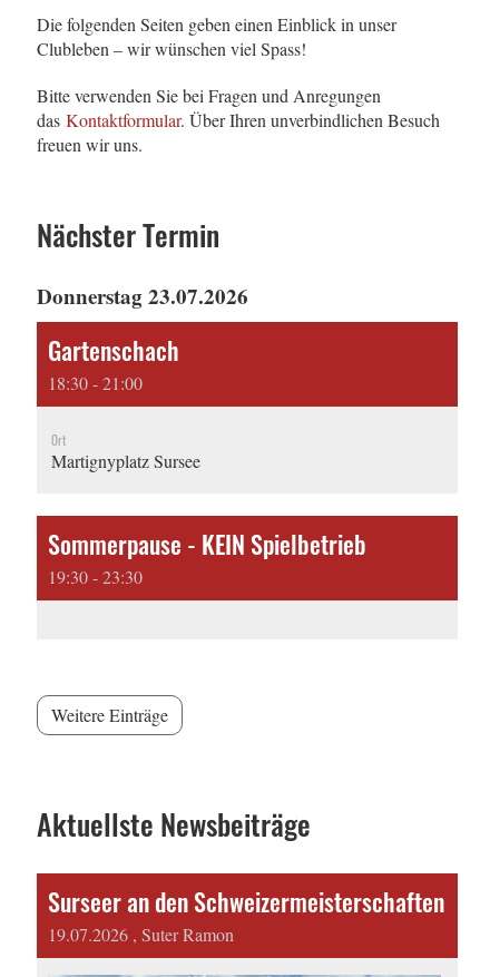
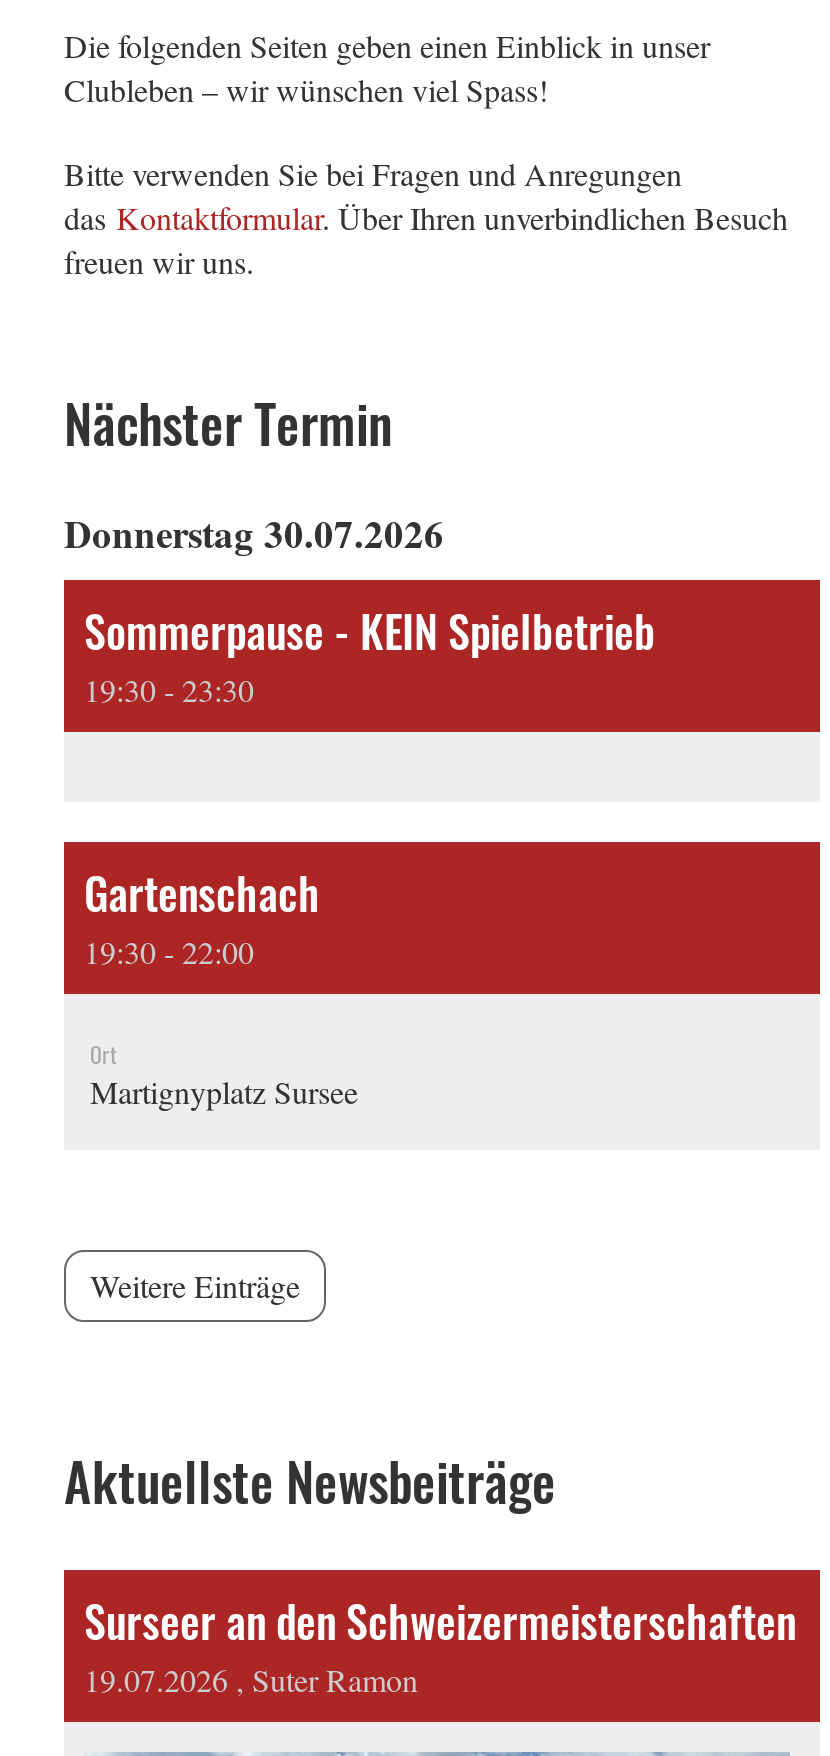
- Donnerstag 23.07.2026
+ Donnerstag 30.07.2026

moved down: Gartenschach

- 18:30 - 21:00
+ 19:30 - 22:00

moved down: Ort | Martignyplatz Sursee

moved up: Sommerpause - KEIN Spielbetrieb | 19:30 - 23:30
